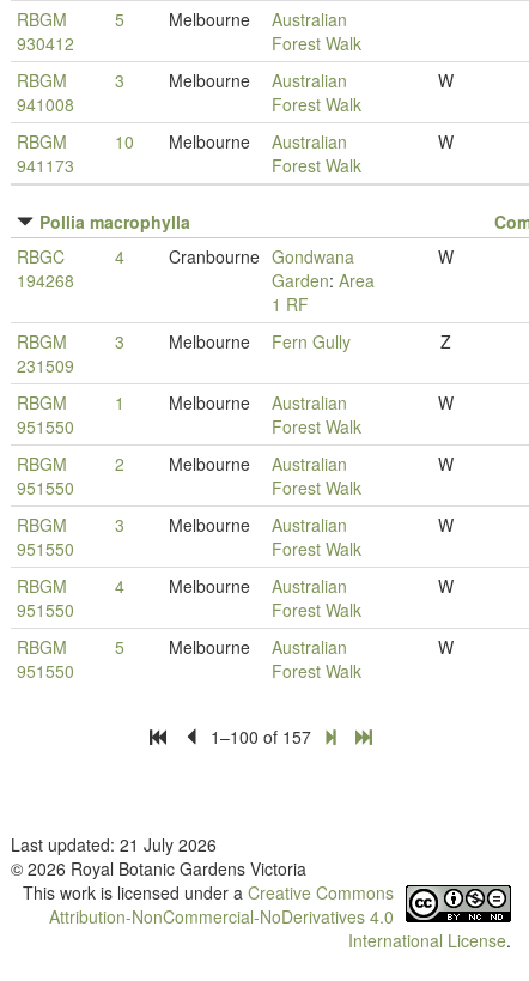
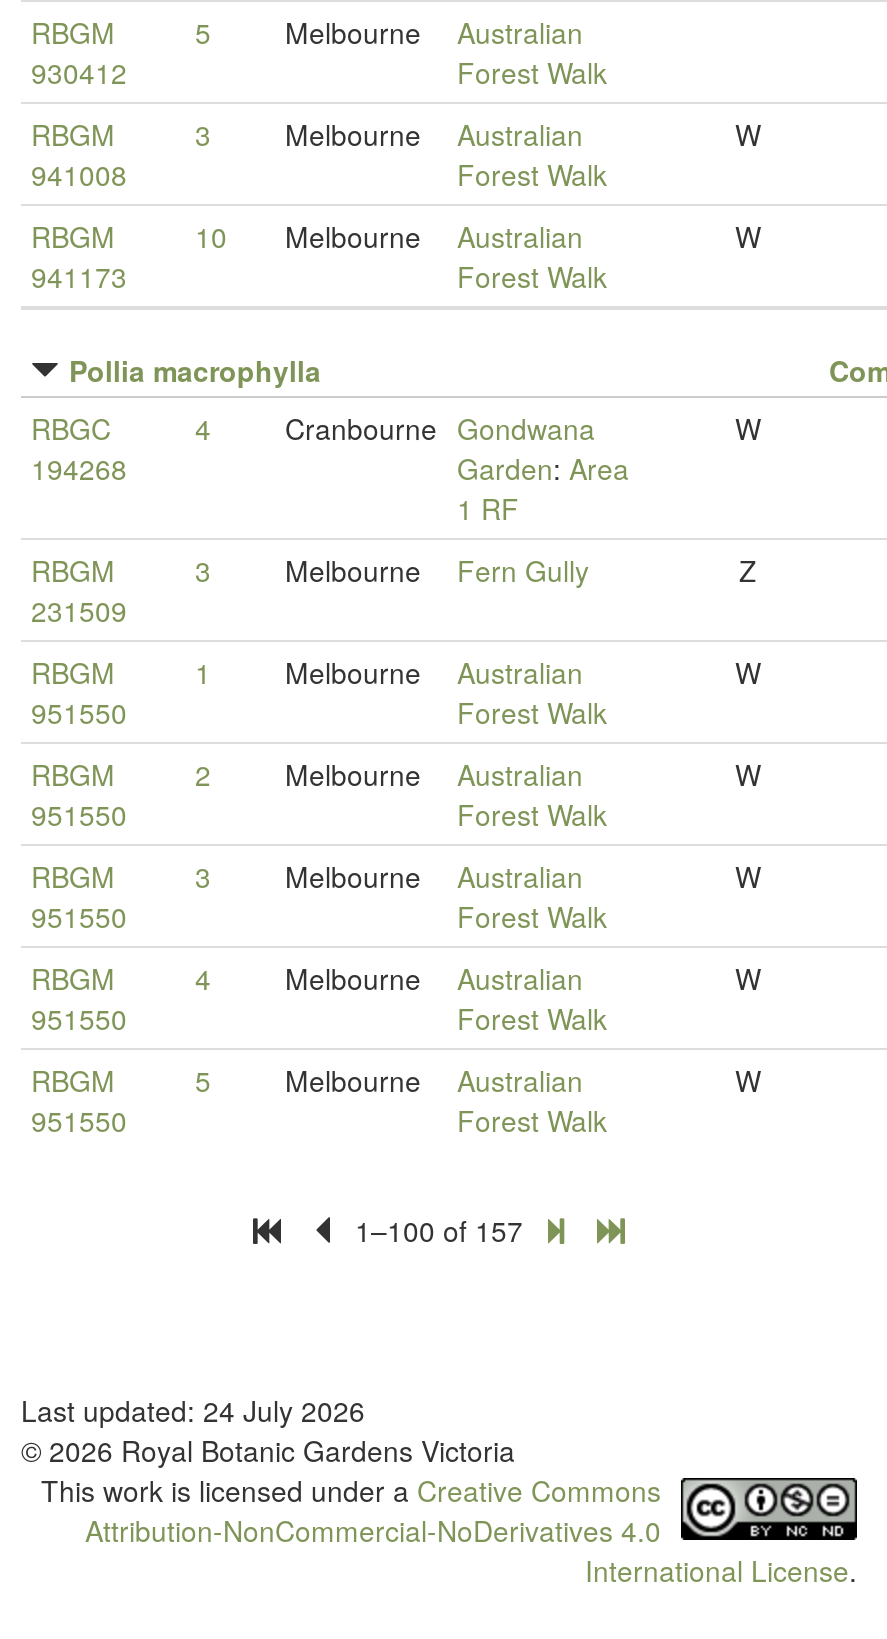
- Last updated: 21 July 2026
+ Last updated: 24 July 2026
